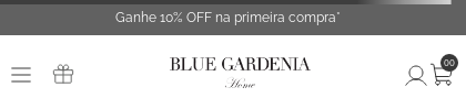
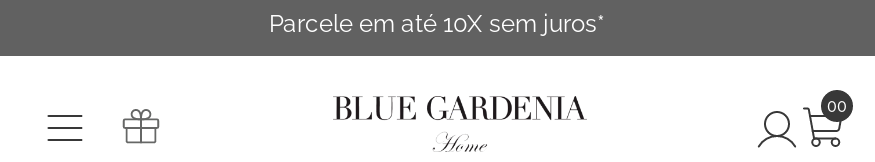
- Ganhe 10% OFF na primeira compra*
+ Parcele em até 10X sem juros*
